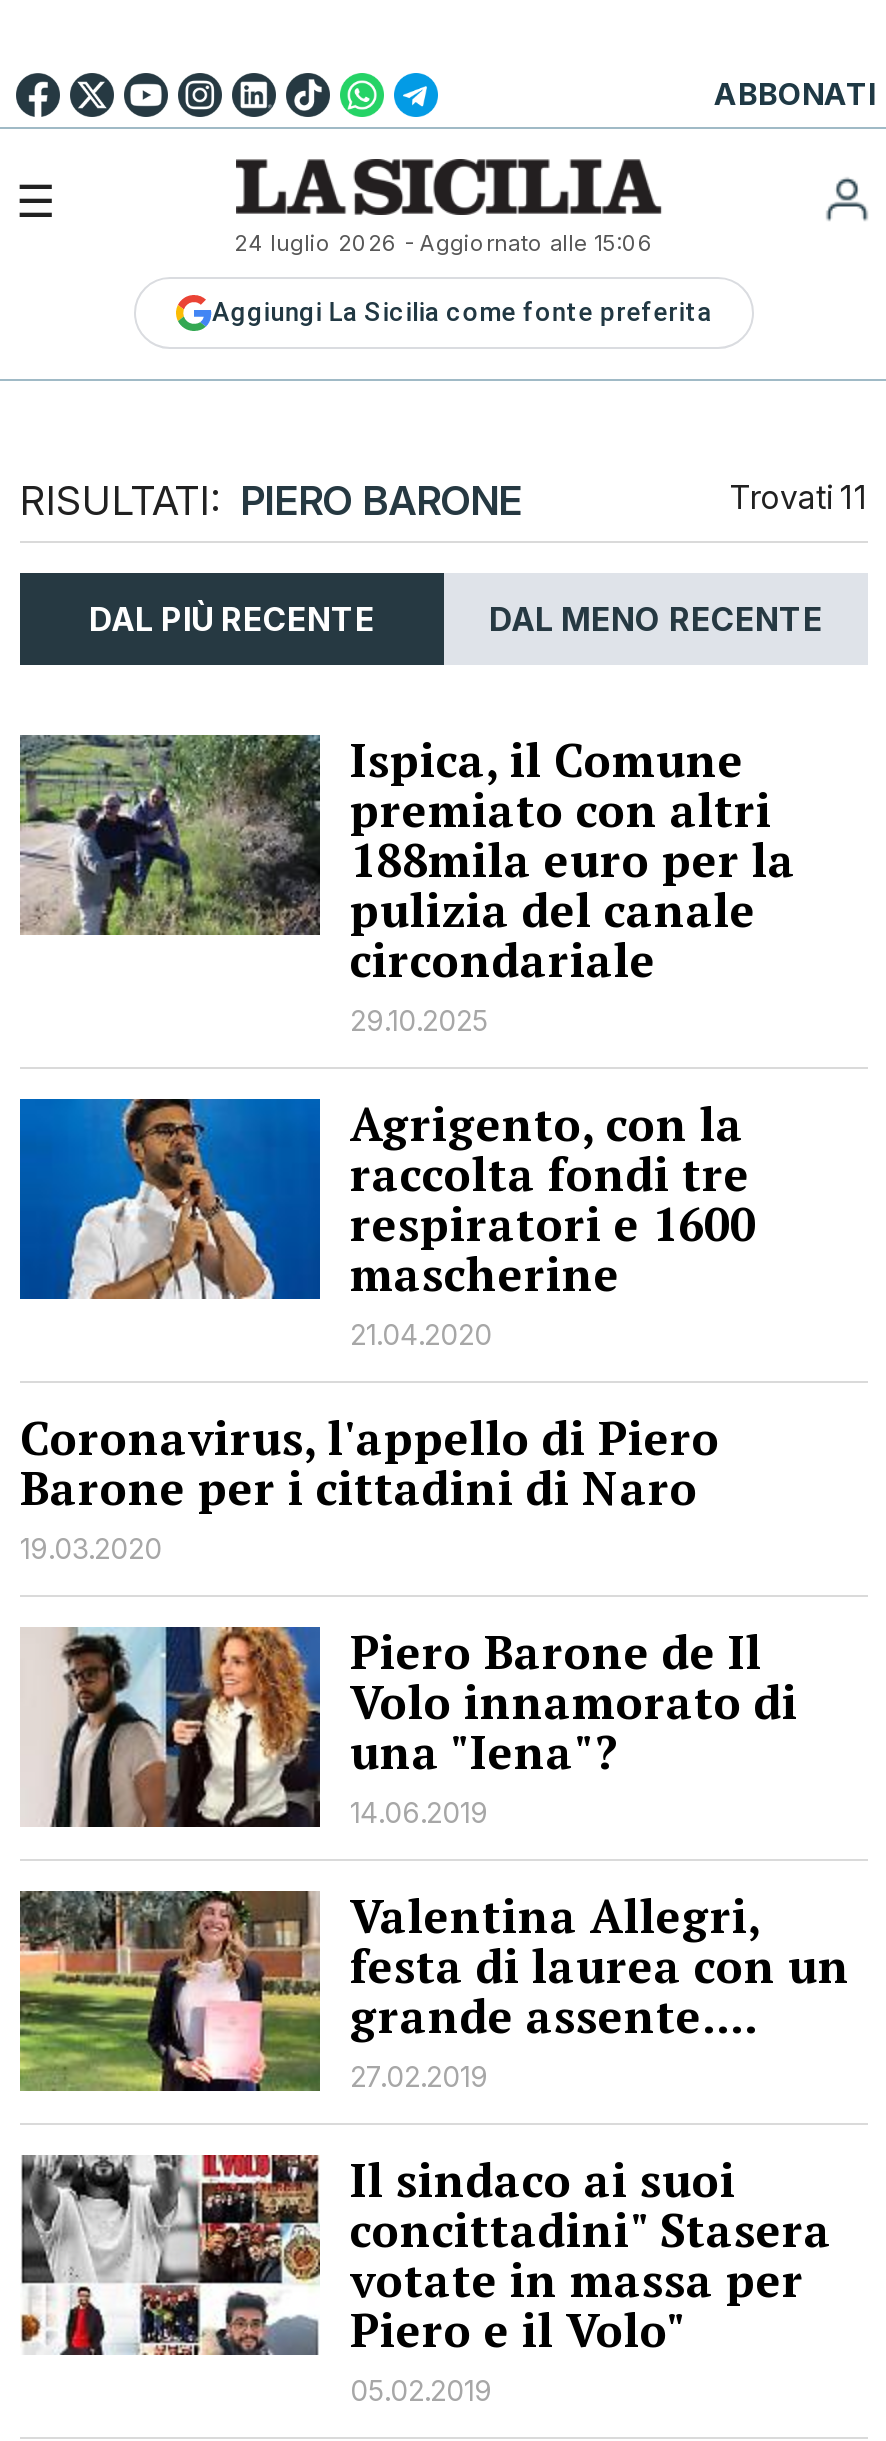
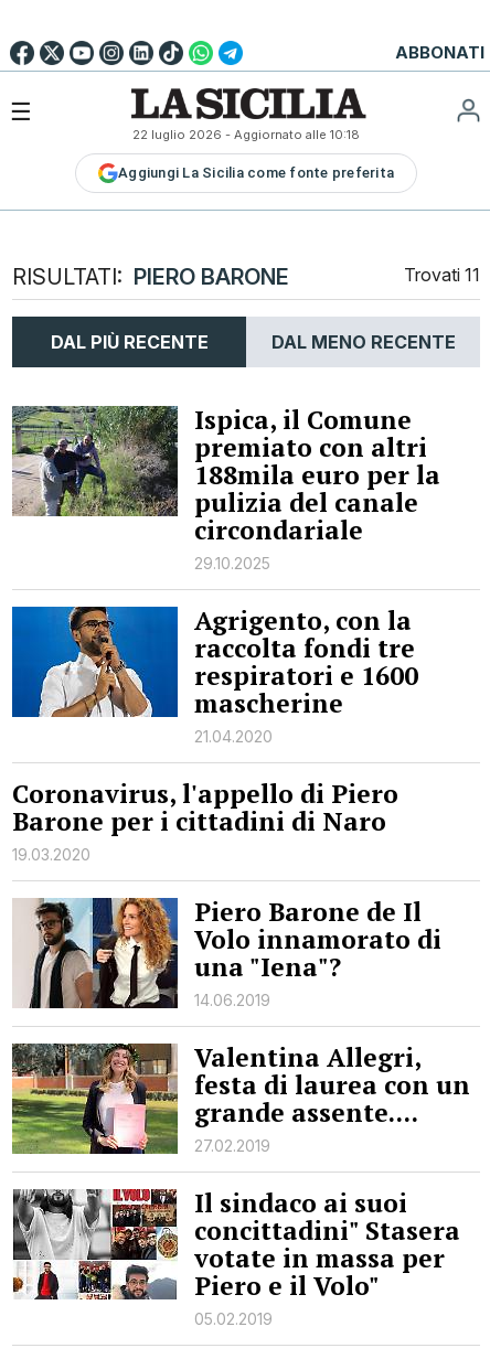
- 24 luglio 2026 - Aggiornato alle 15:06
+ 22 luglio 2026 - Aggiornato alle 10:18
